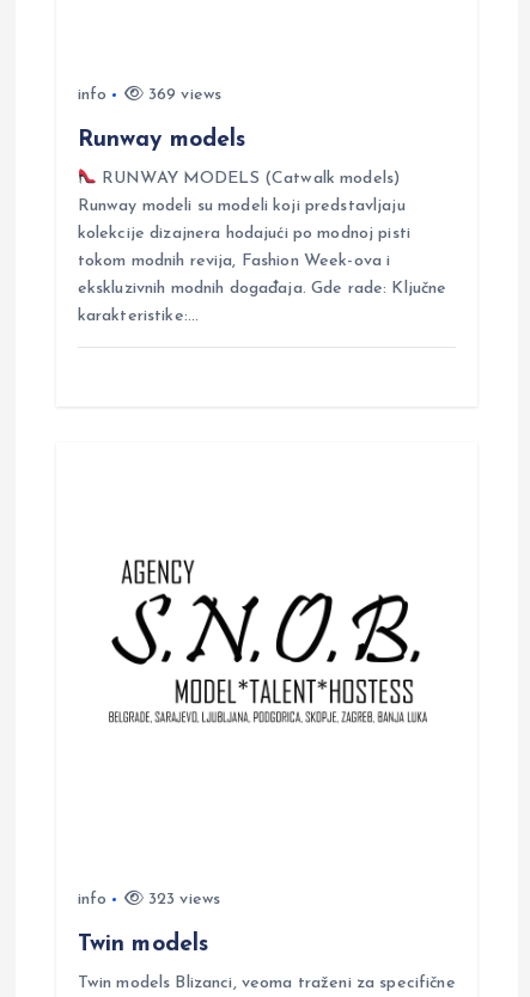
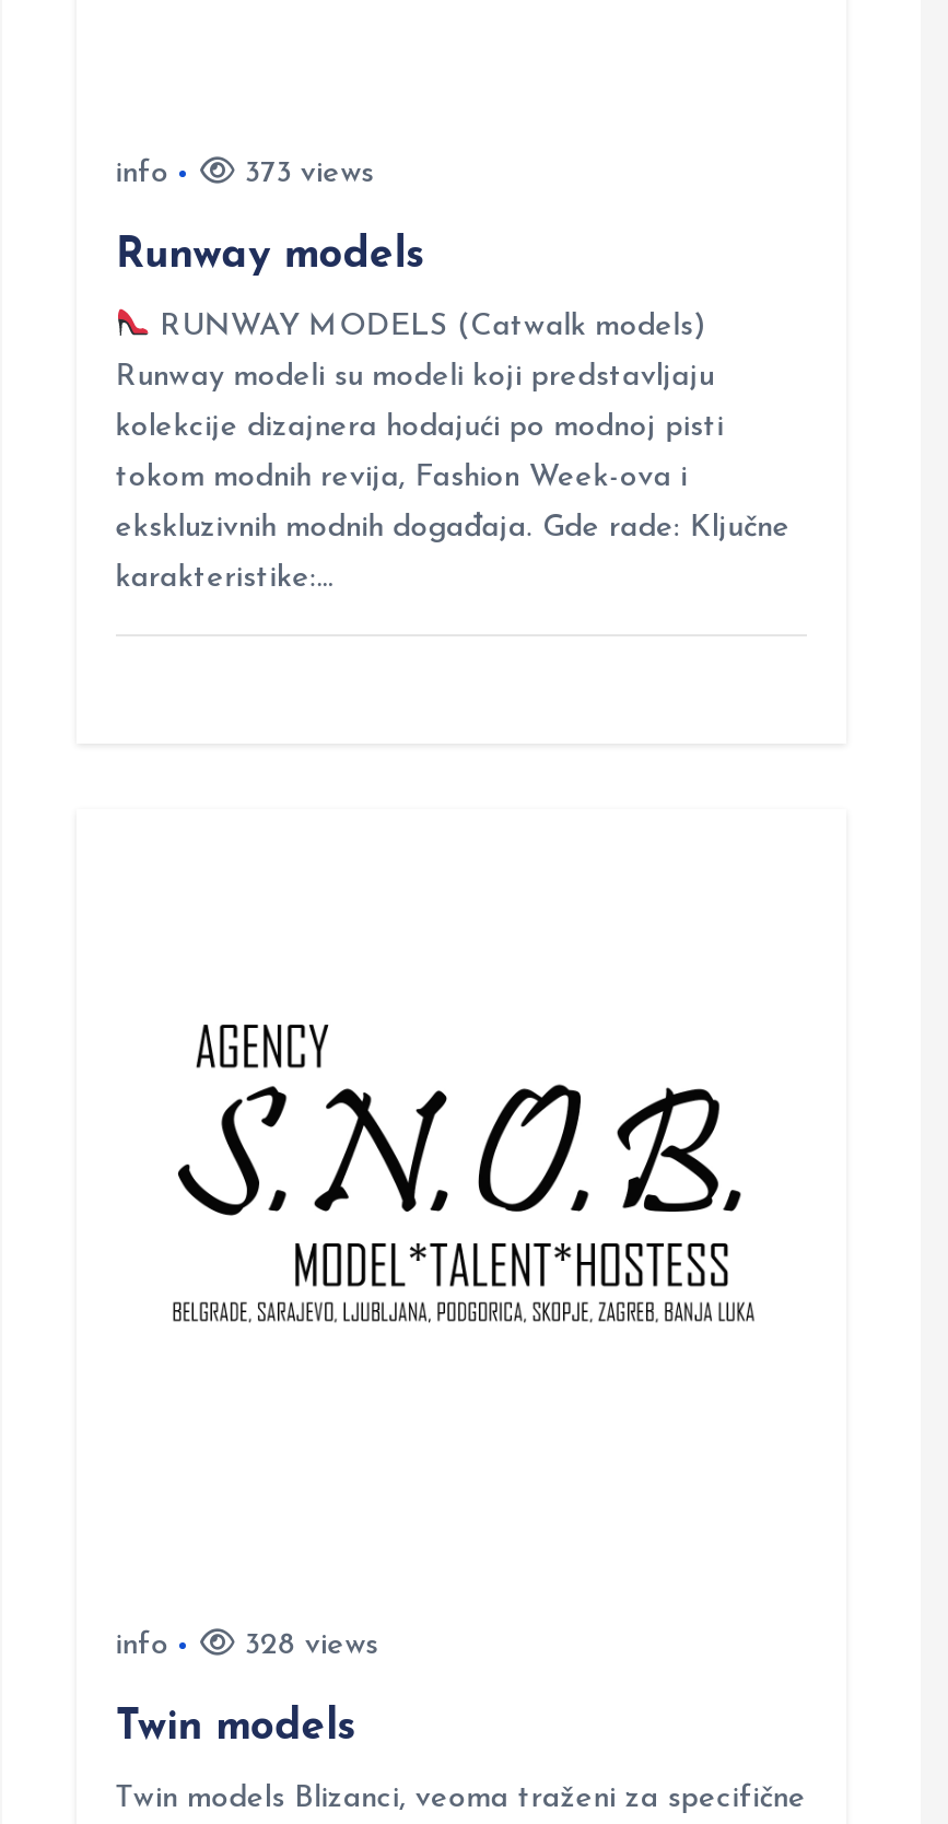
- 369 views
+ 373 views

- 323 views
+ 328 views
